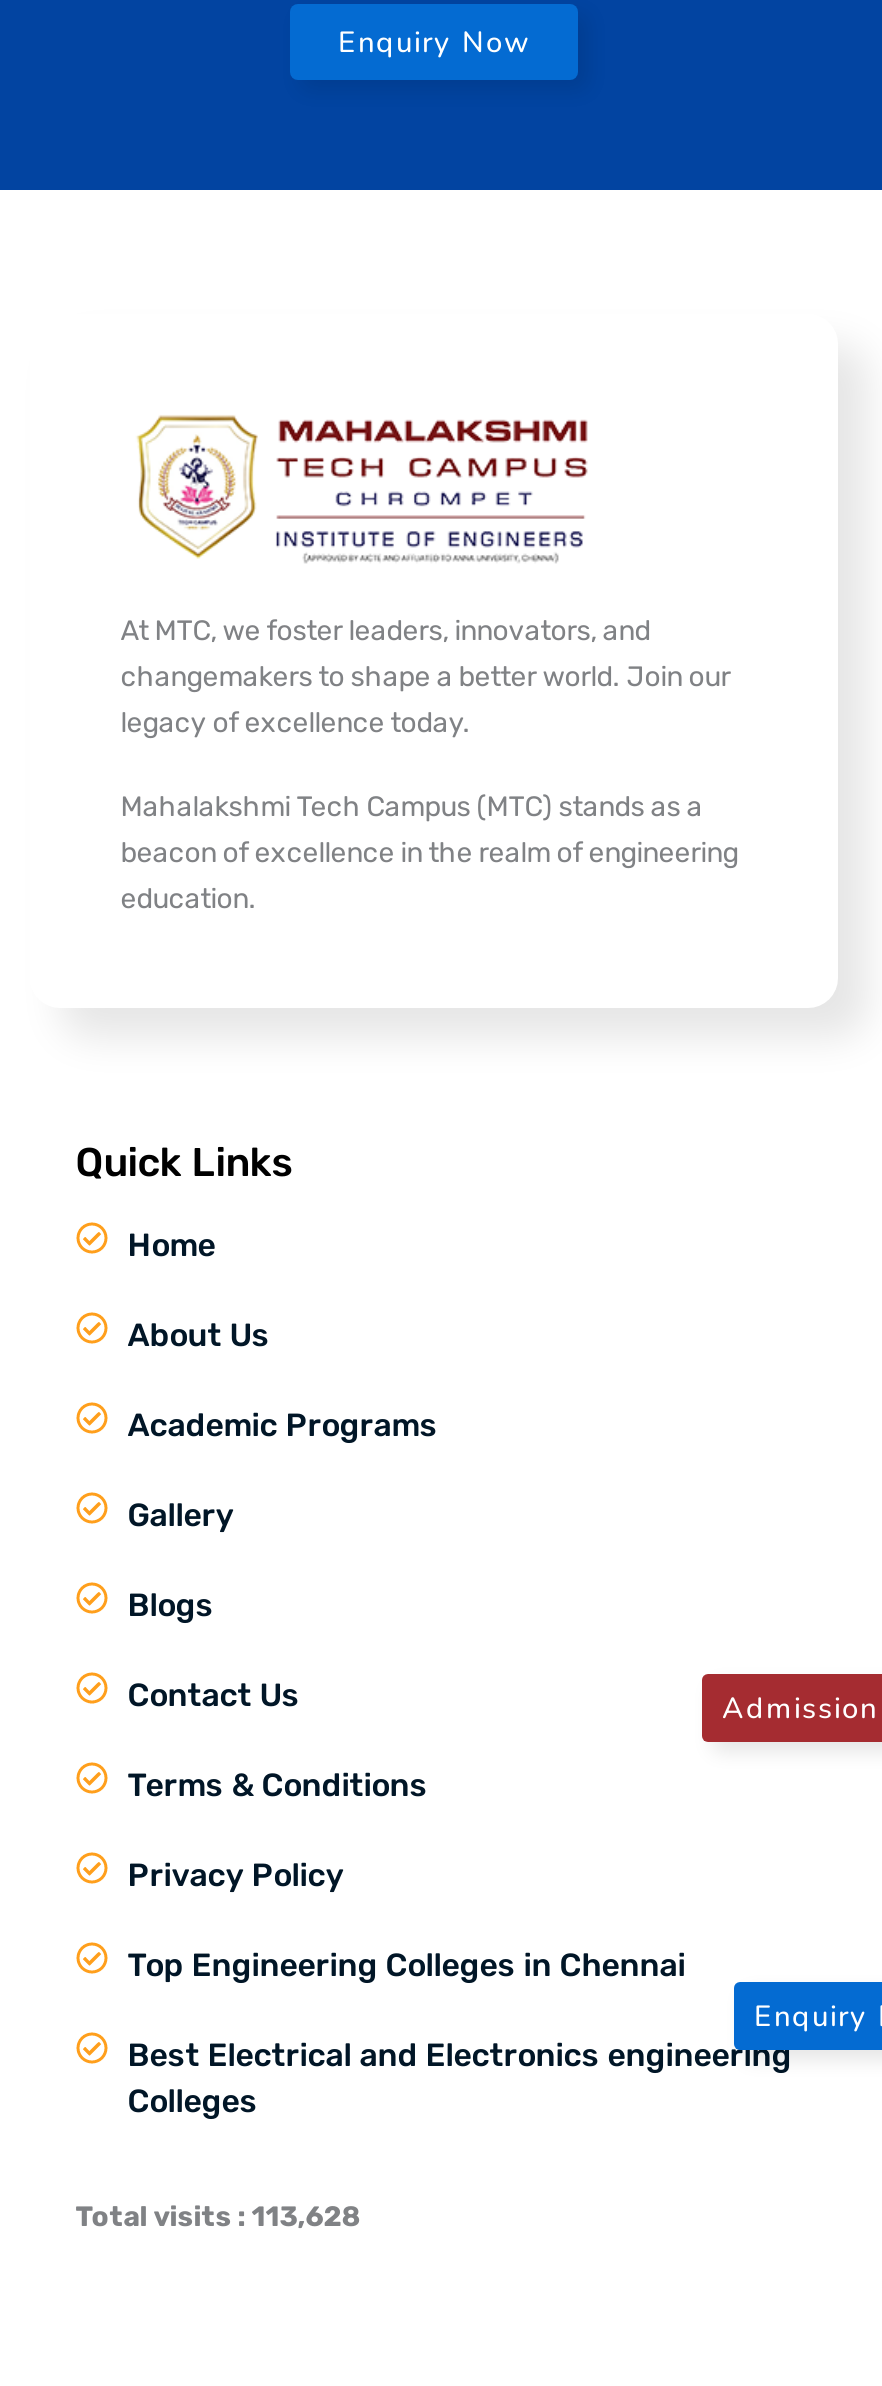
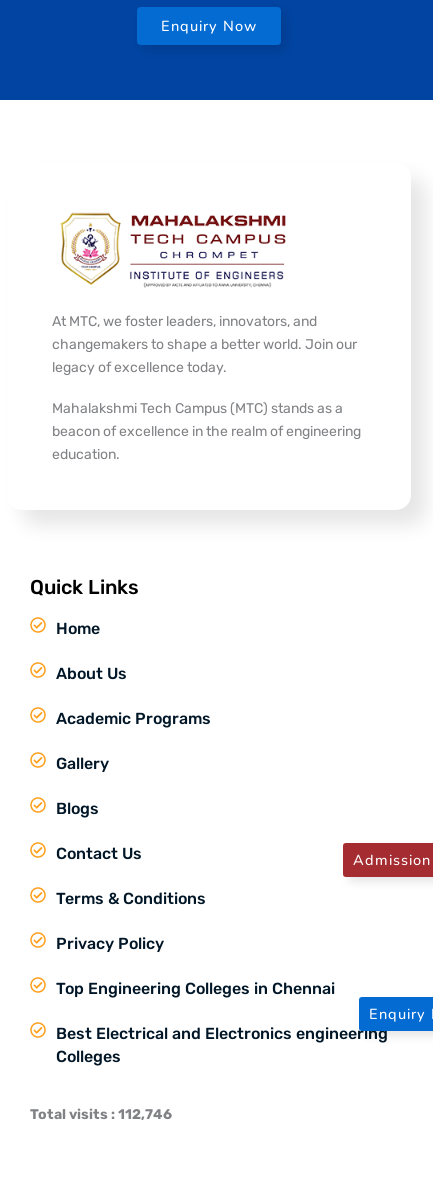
- Total visits : 113,628
+ Total visits : 112,746
